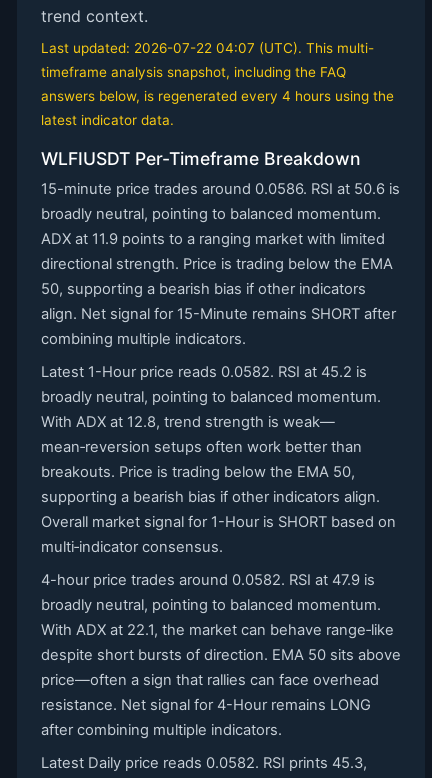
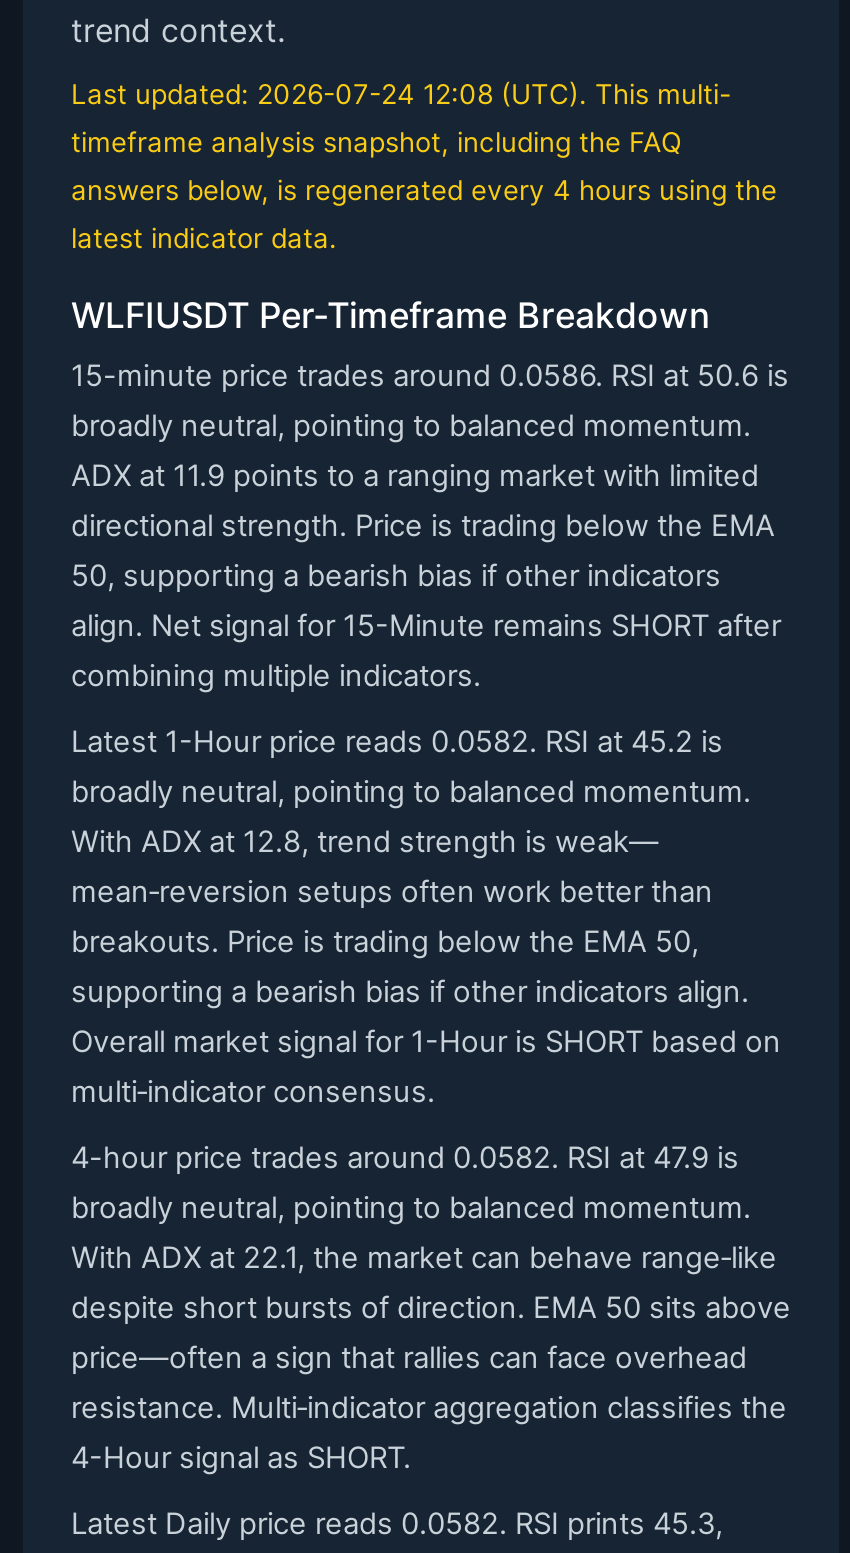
- Last updated: 2026-07-22 04:07 (UTC). This multi-
+ Last updated: 2026-07-24 12:08 (UTC). This multi-

- resistance. Net signal for 4-Hour remains LONG
- after combining multiple indicators.
+ resistance. Multi‑indicator aggregation classifies the
+ 4-Hour signal as SHORT.
